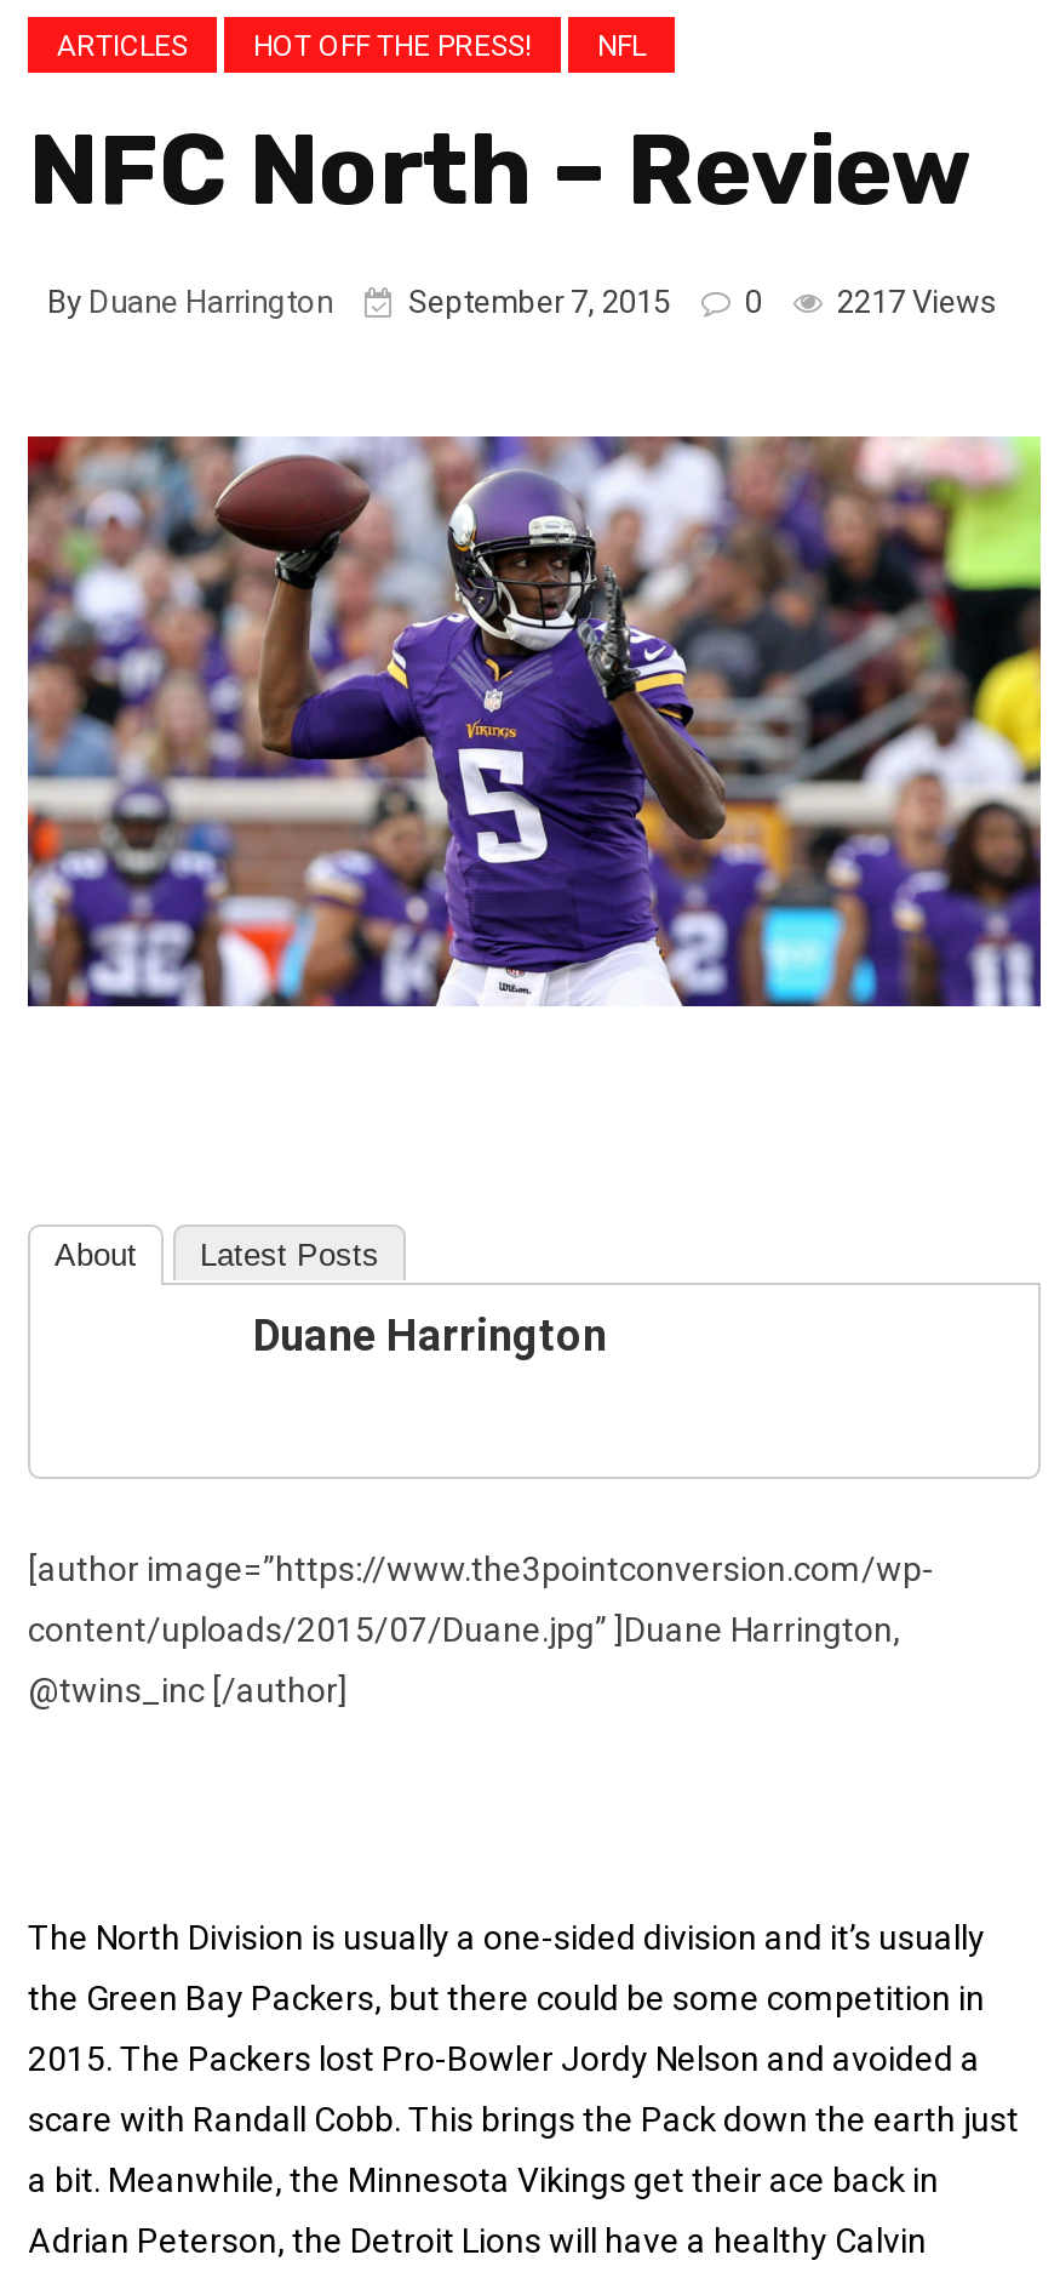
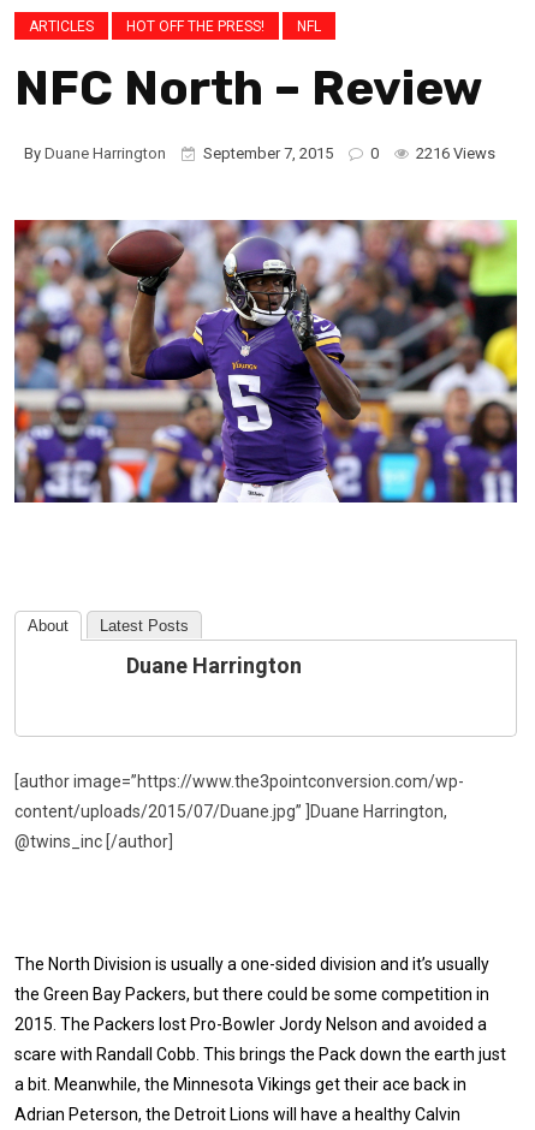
- September 7, 2015 0 2217 Views
+ September 7, 2015 0 2216 Views
